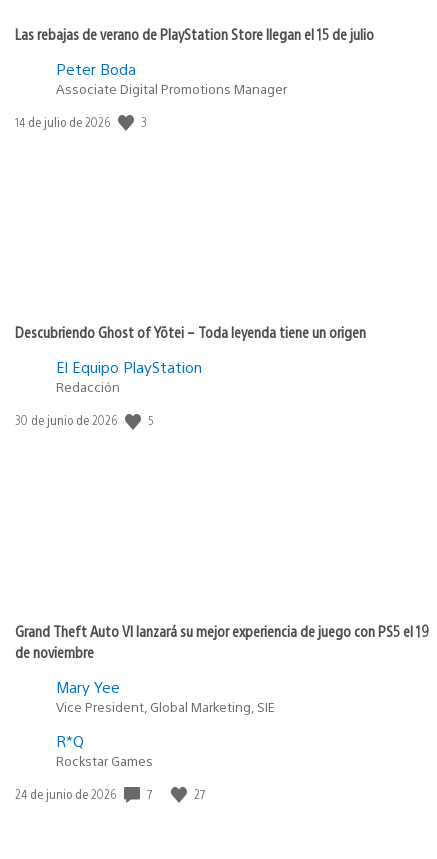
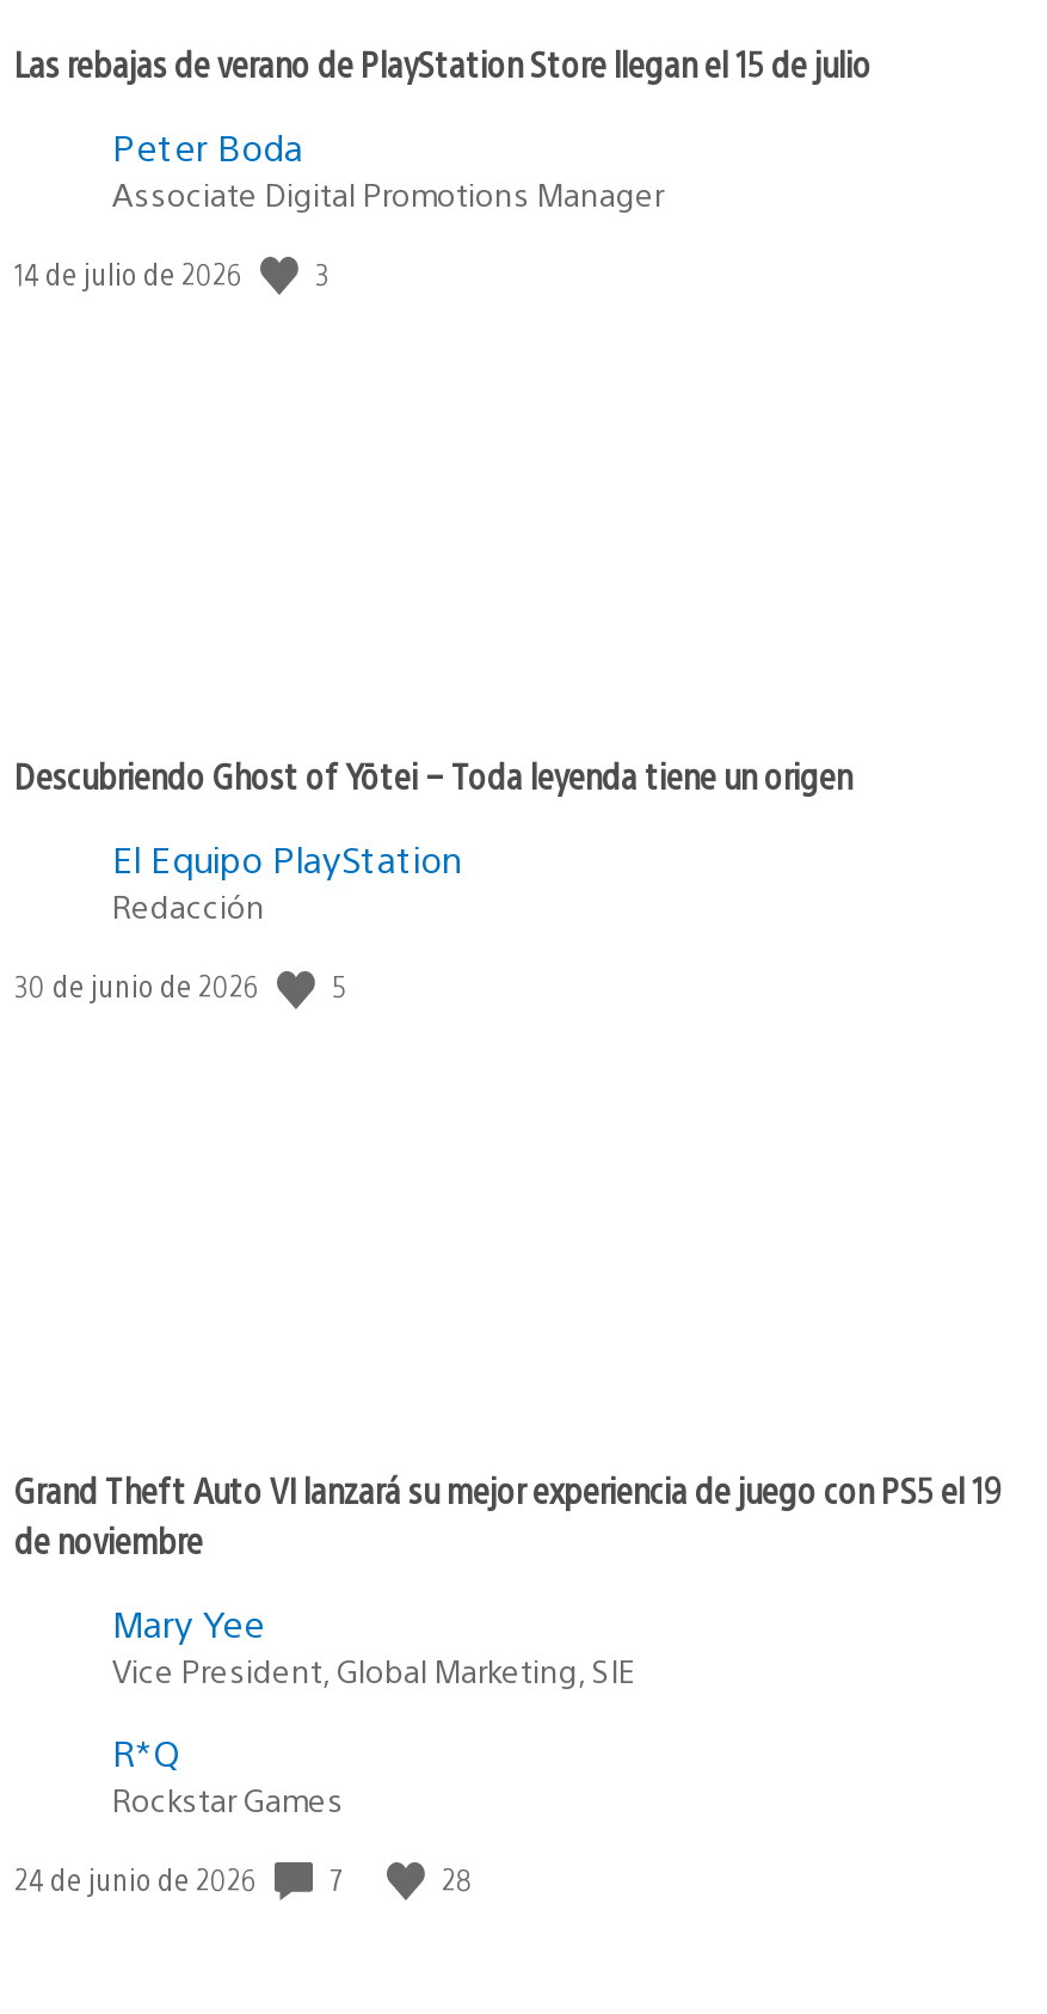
- 27
+ 28
